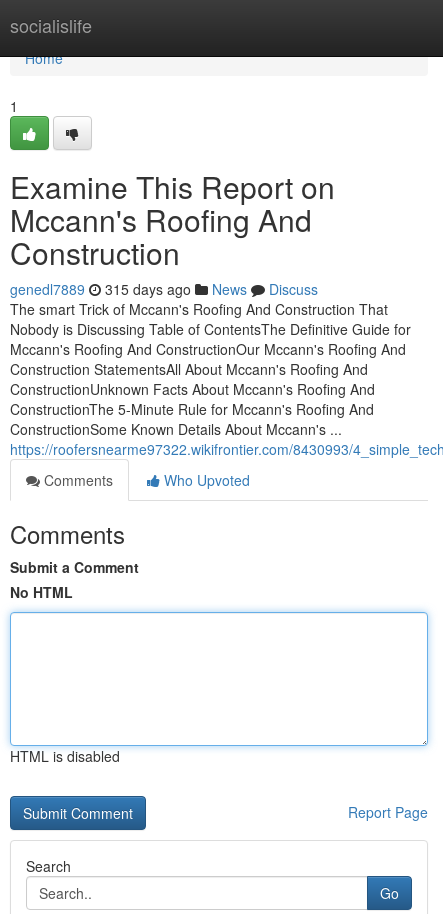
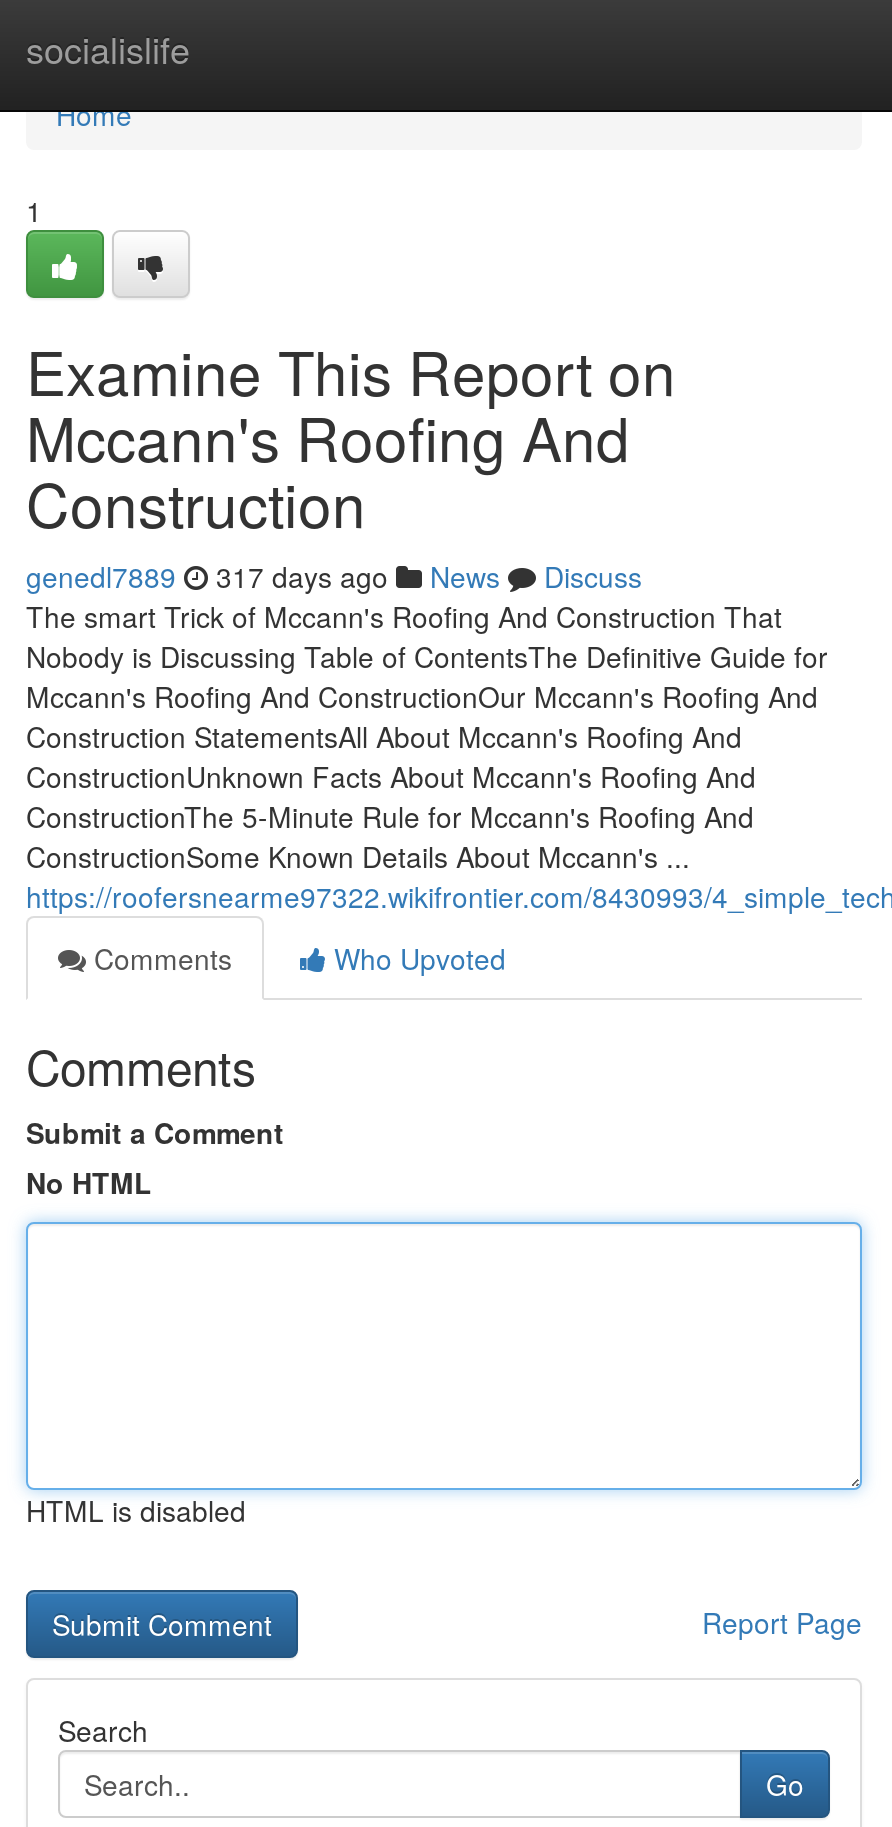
- genedl7889 315 days ago News Discuss
+ genedl7889 317 days ago News Discuss
